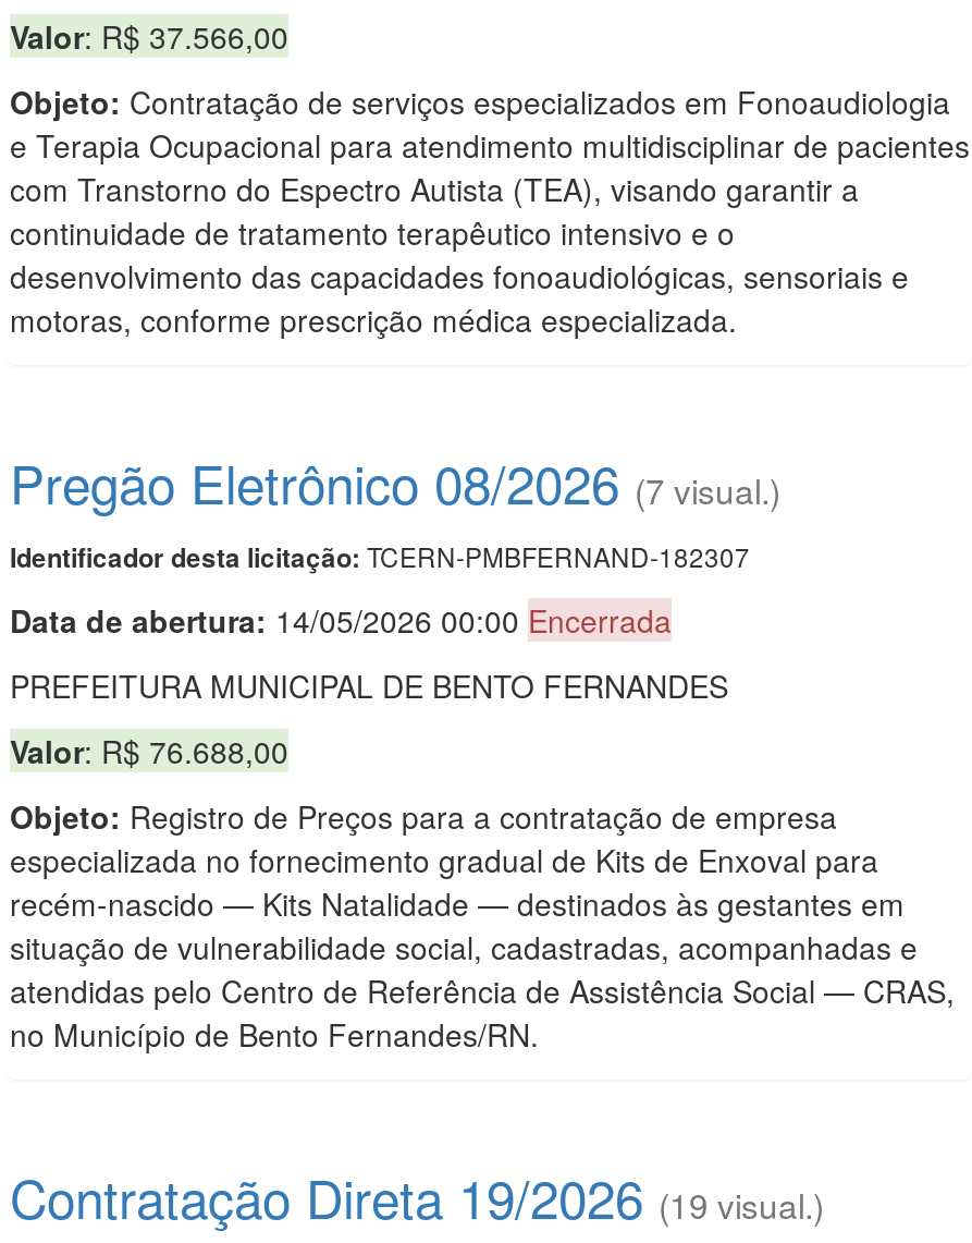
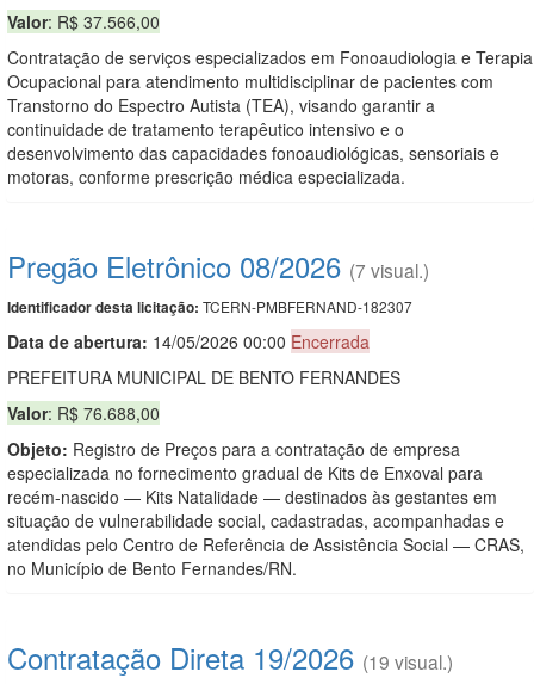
- Objeto: Contratação de serviços especializados em Fonoaudiologia
- e Terapia Ocupacional para atendimento multidisciplinar de pacientes
- com Transtorno do Espectro Autista (TEA), visando garantir a
+ Contratação de serviços especializados em Fonoaudiologia e Terapia
+ Ocupacional para atendimento multidisciplinar de pacientes com
+ Transtorno do Espectro Autista (TEA), visando garantir a
